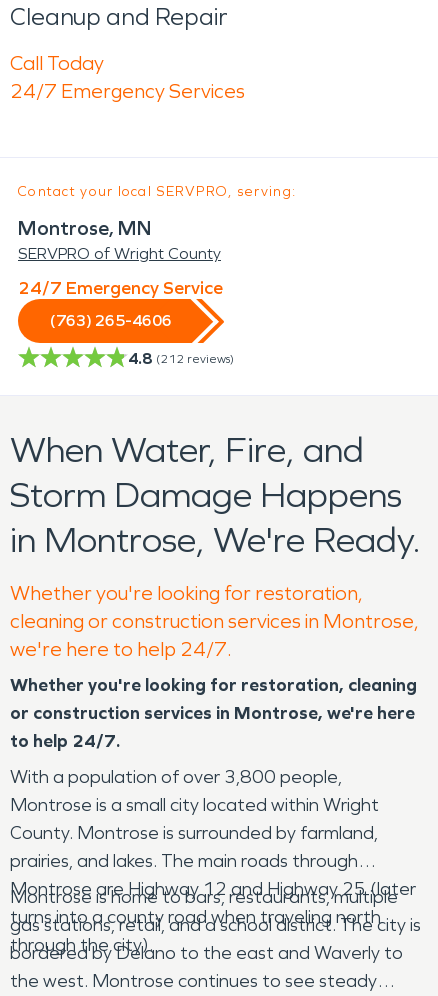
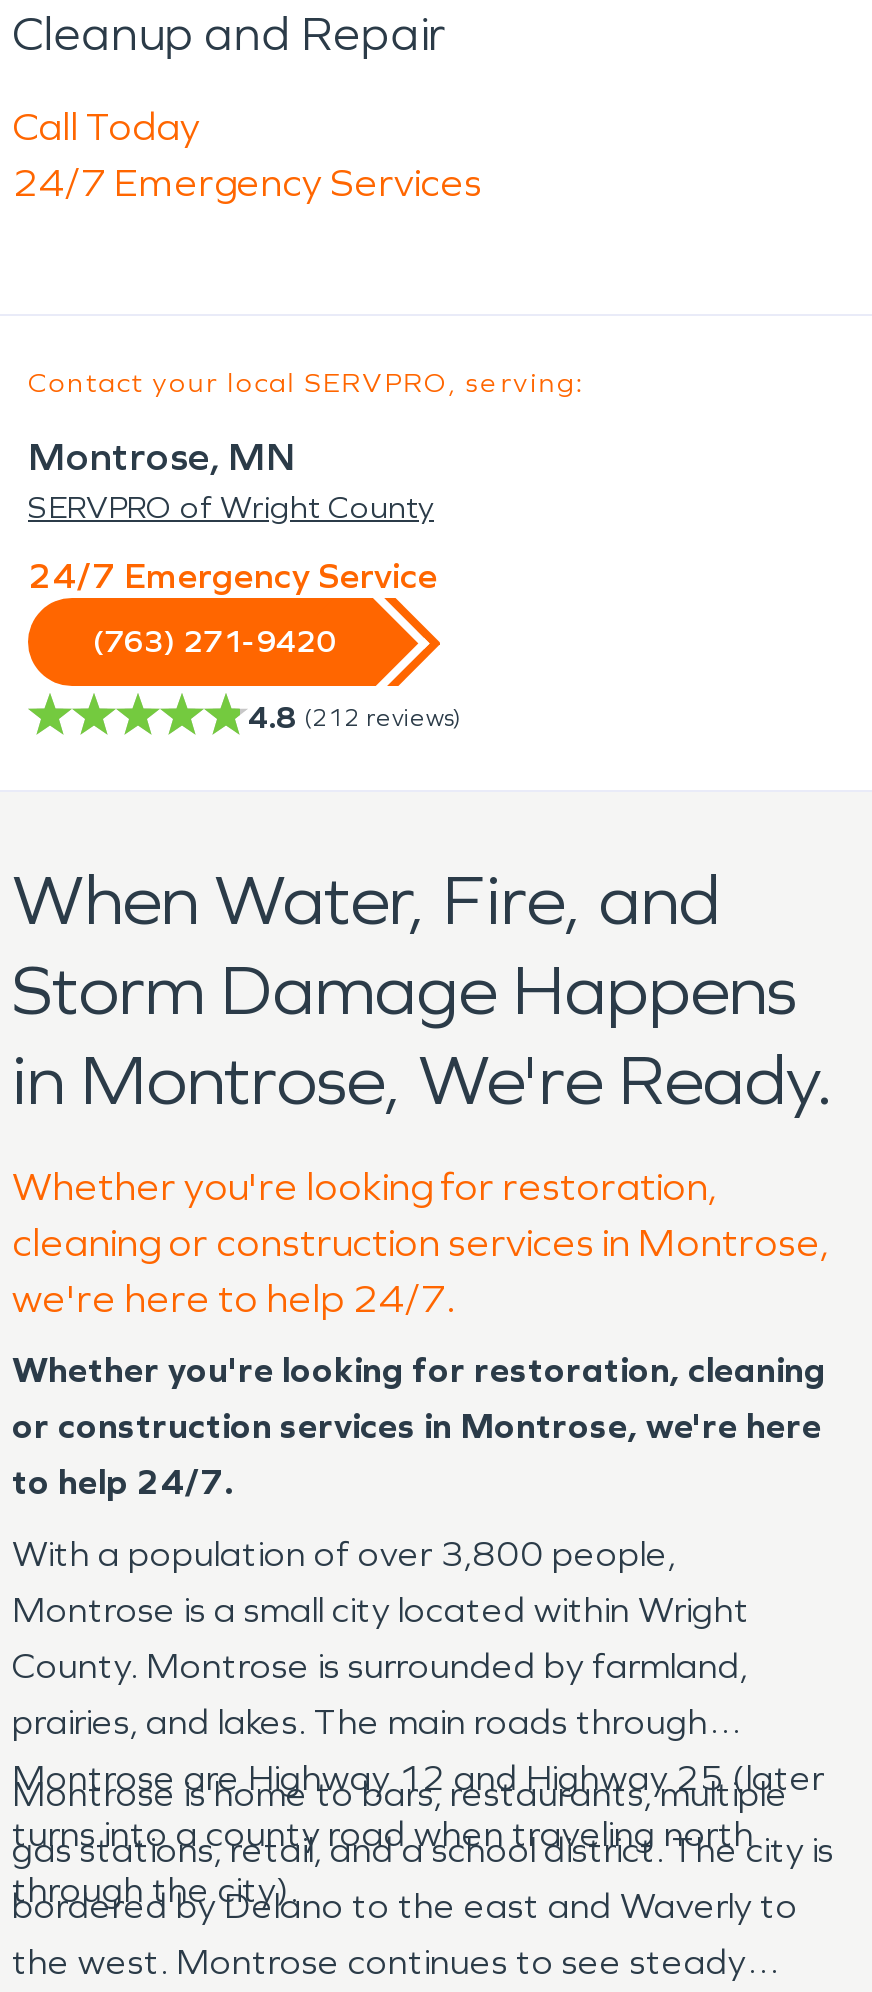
- (763) 265-4606
+ (763) 271-9420
